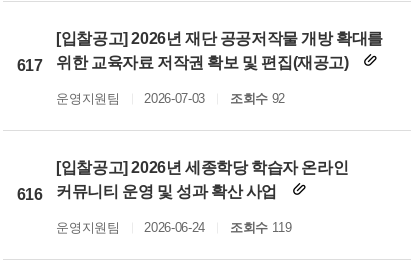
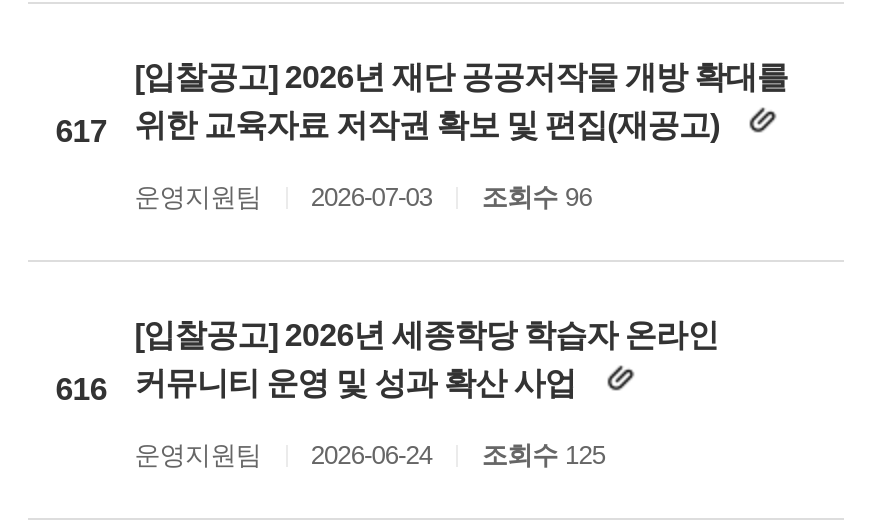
- 운영지원팀 2026-07-03 조회수 92
+ 운영지원팀 2026-07-03 조회수 96

- 운영지원팀 2026-06-24 조회수 119
+ 운영지원팀 2026-06-24 조회수 125
